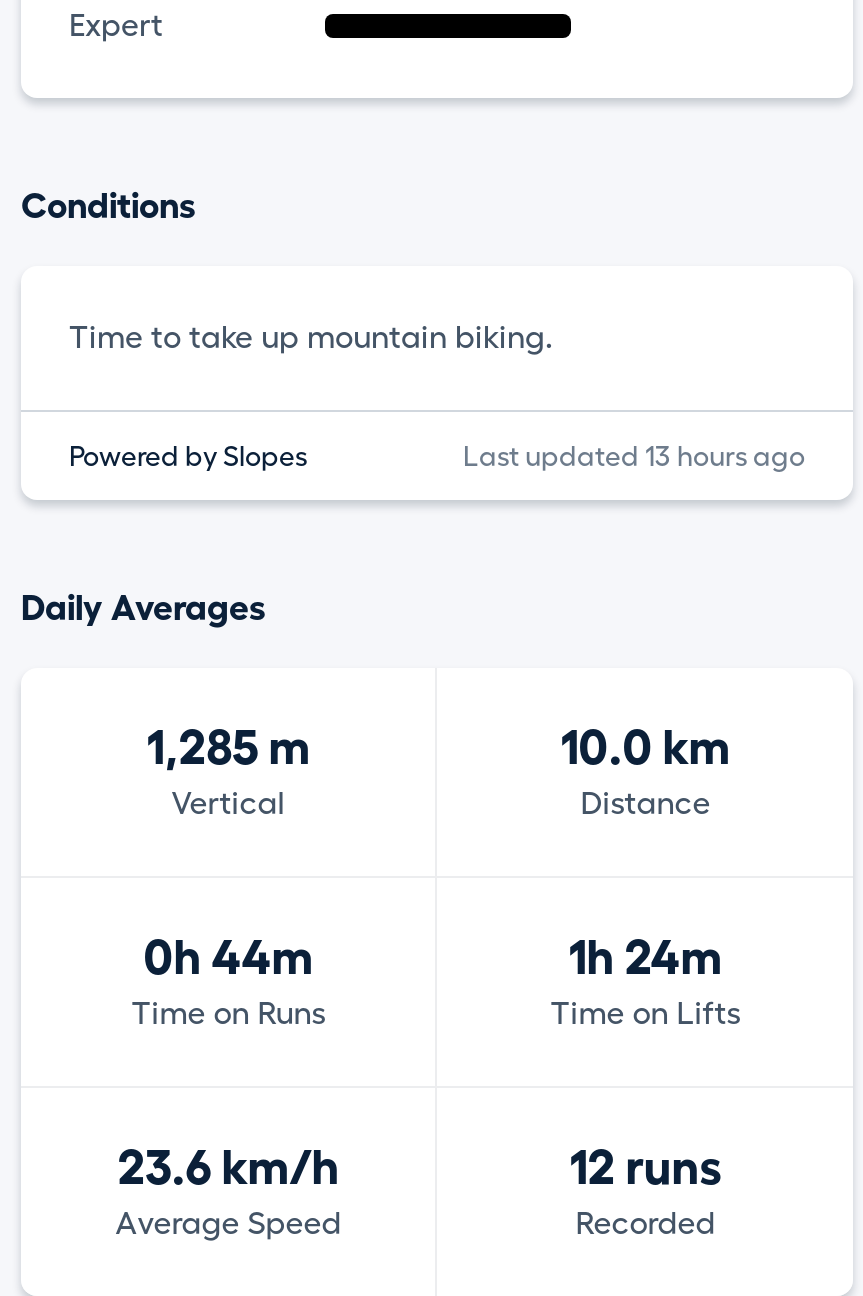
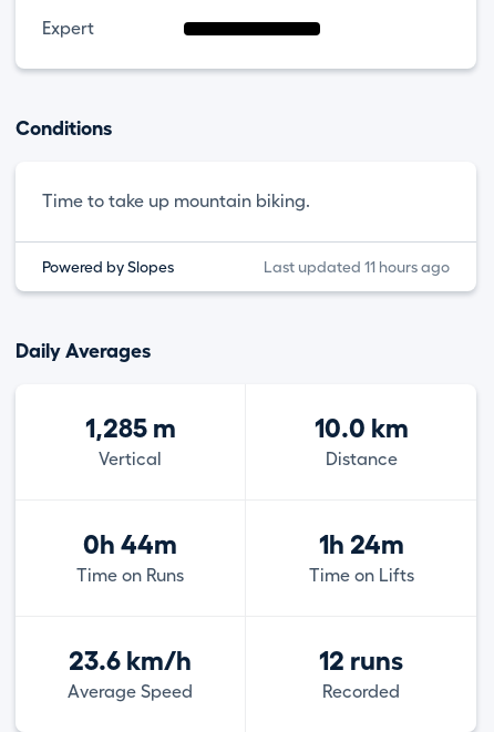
- Last updated 13 hours ago
+ Last updated 11 hours ago
